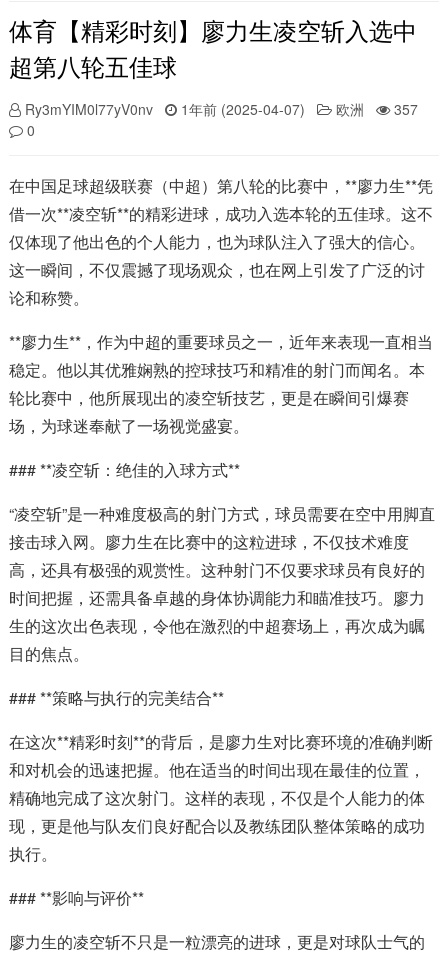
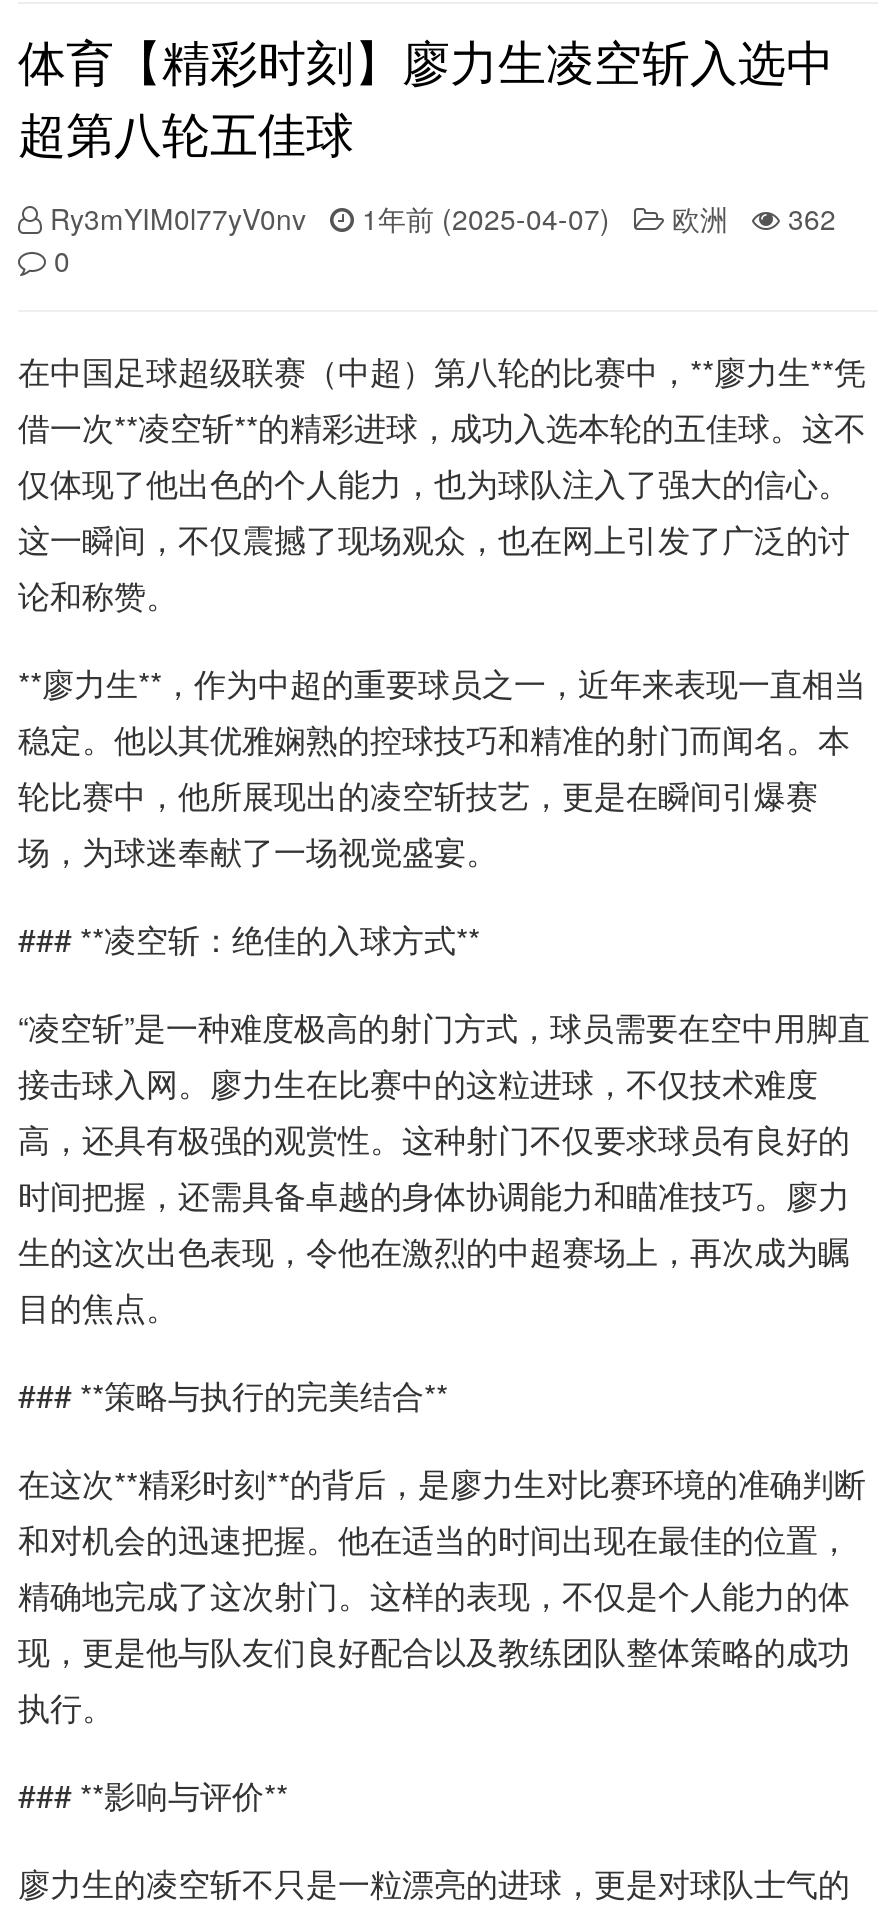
- Ry3mYIM0l77yV0nv 1年前 (2025-04-07) 欧洲 357
+ Ry3mYIM0l77yV0nv 1年前 (2025-04-07) 欧洲 362
